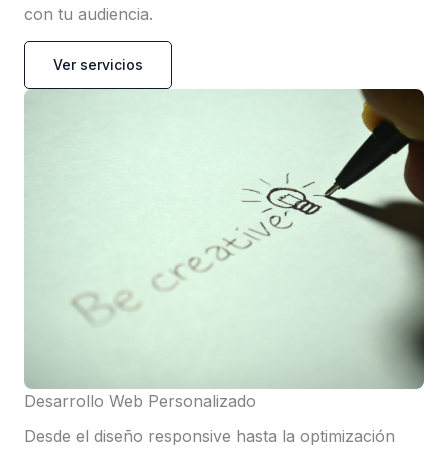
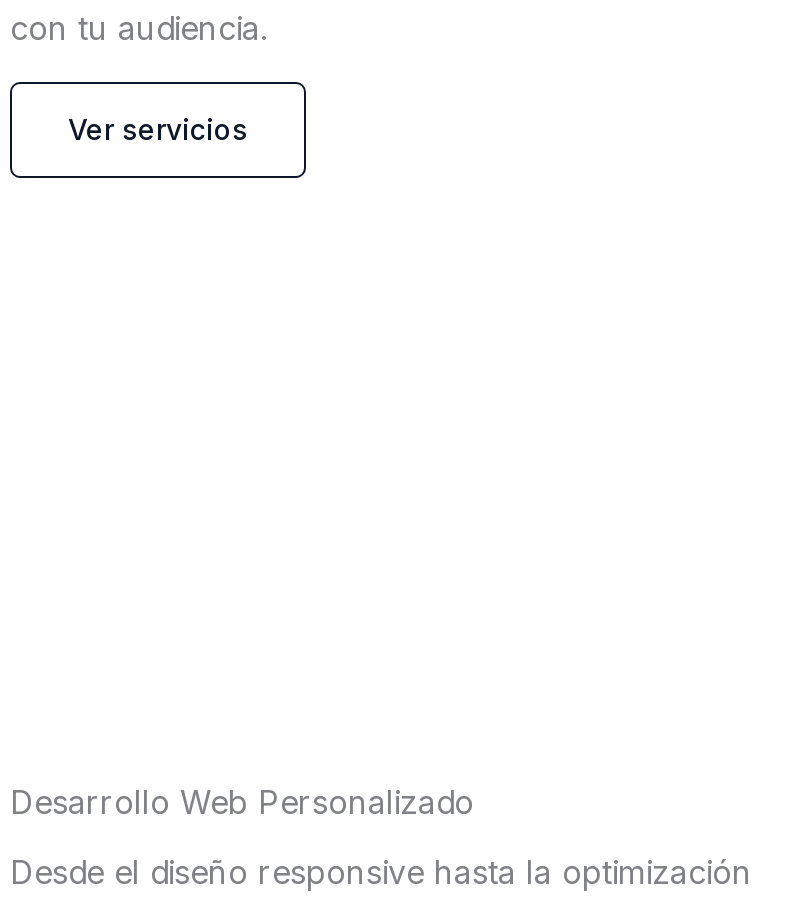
- [image]
